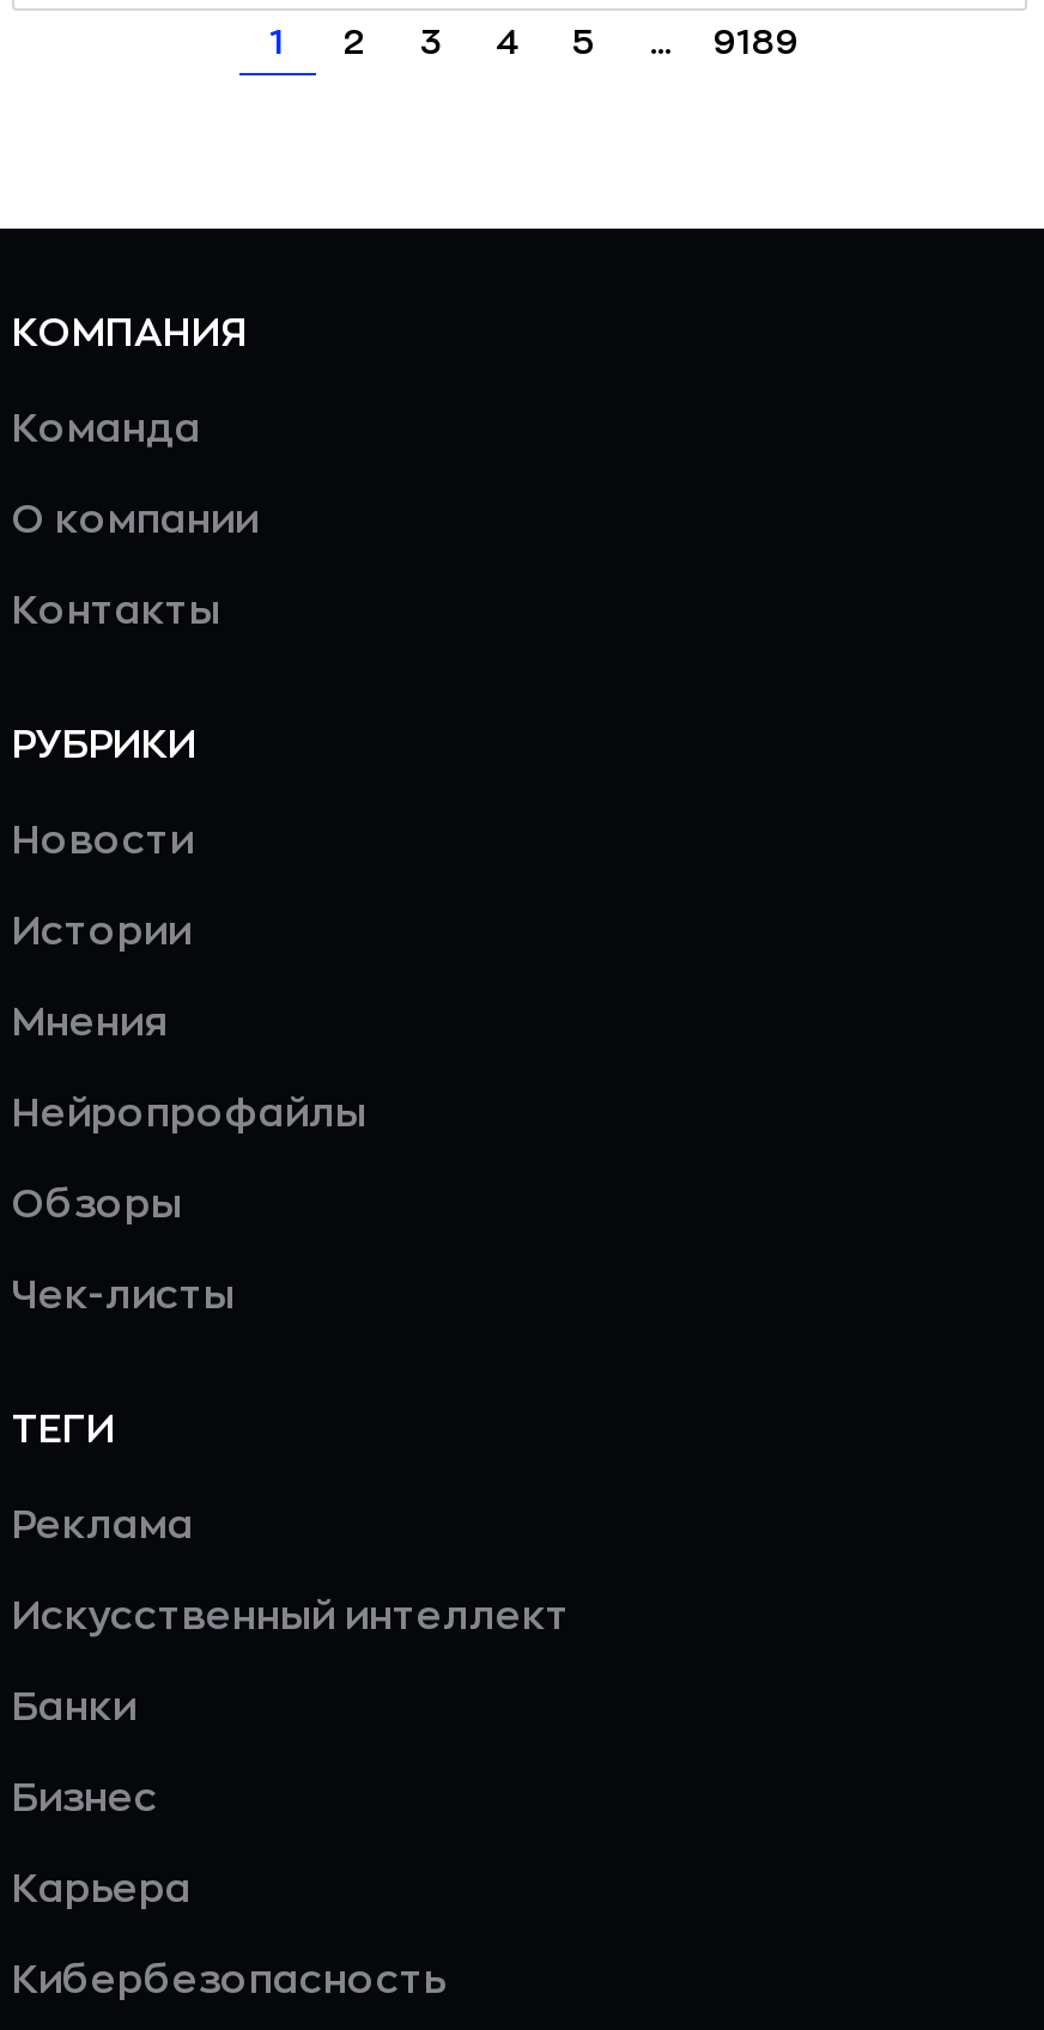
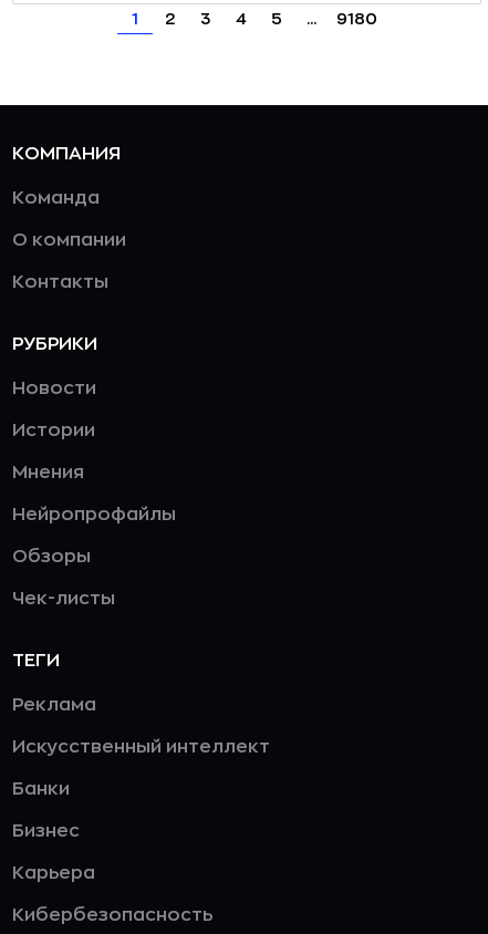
- 9189
+ 9180
